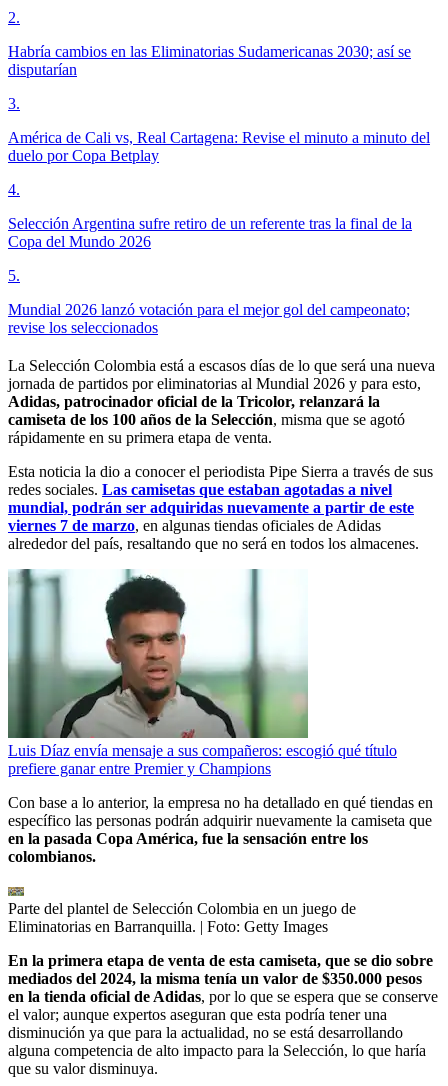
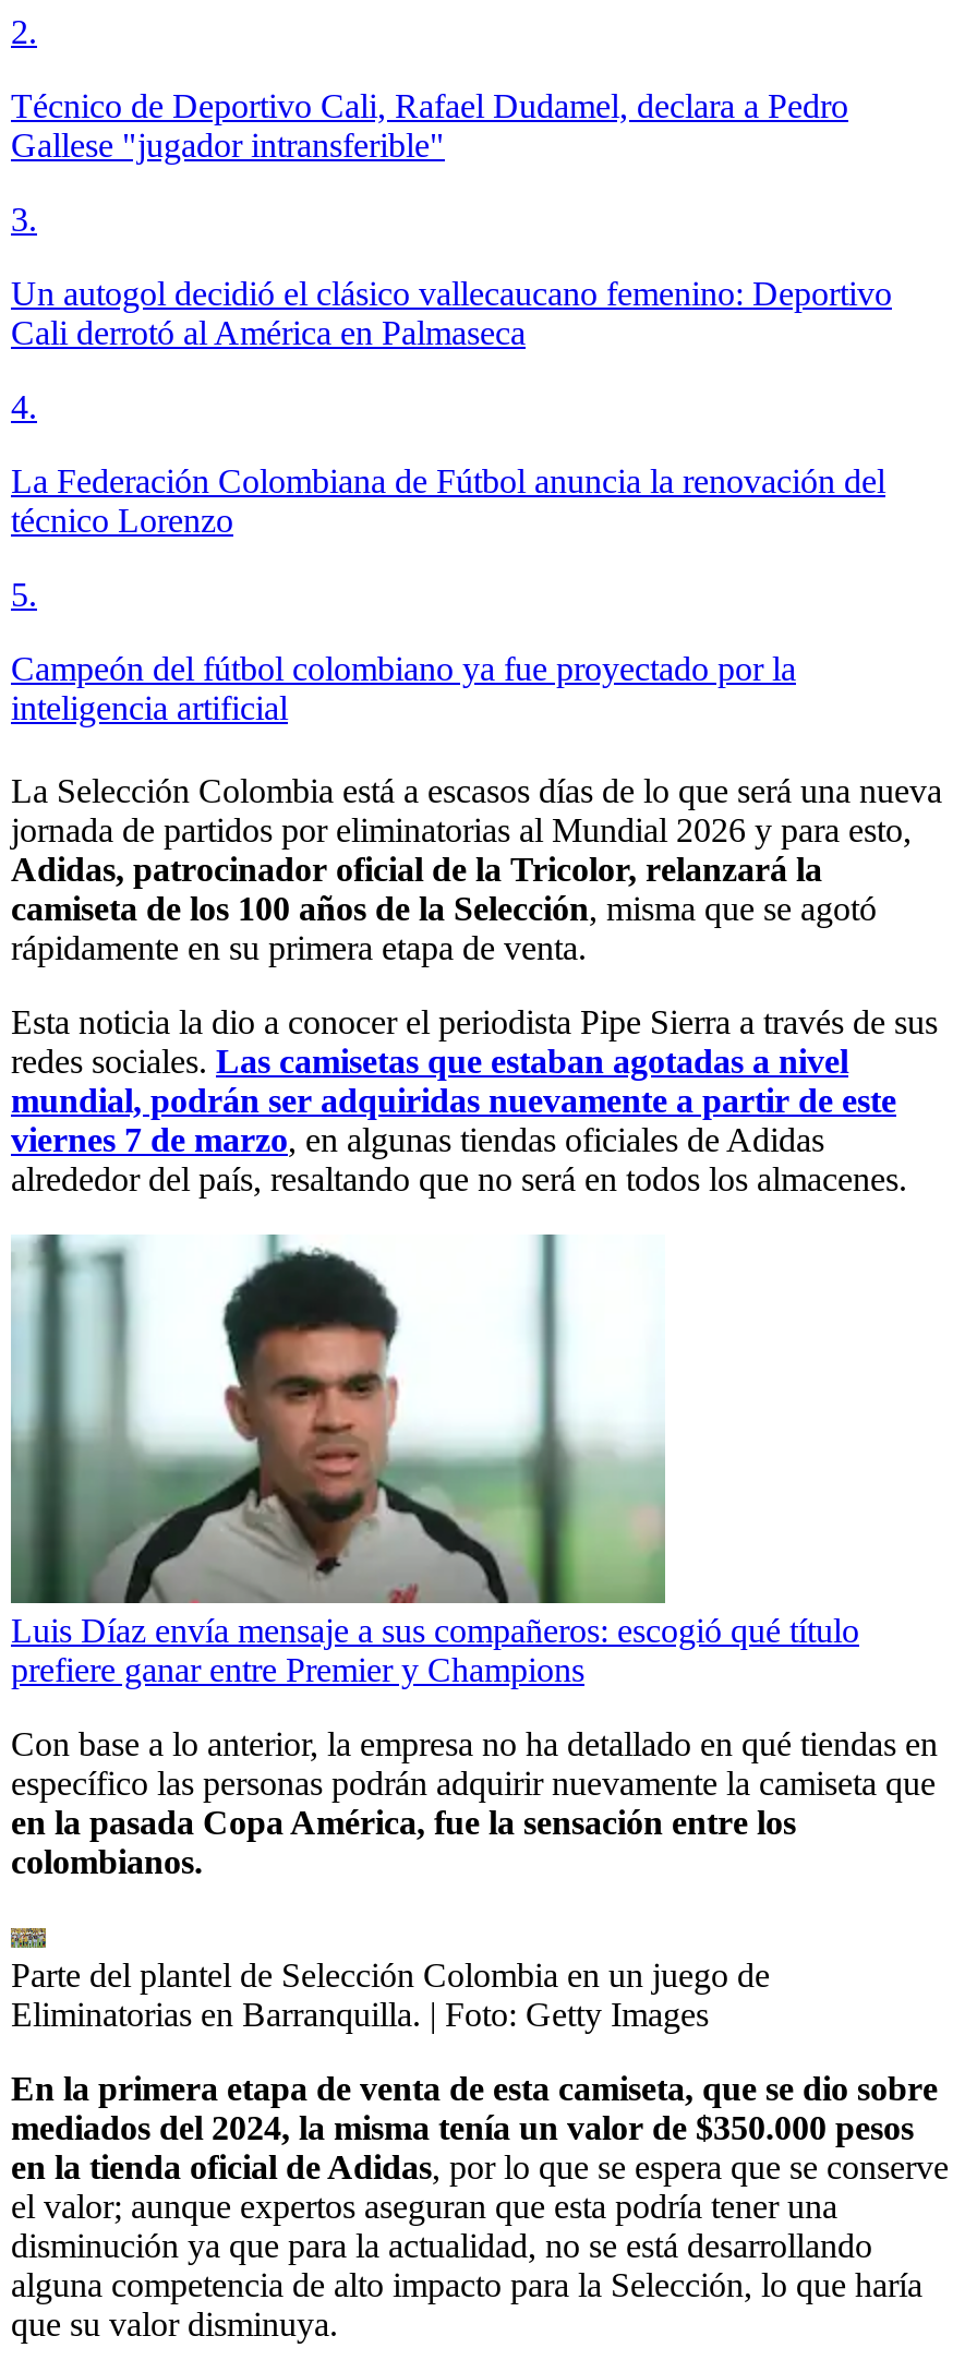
- Habría cambios en las Eliminatorias Sudamericanas 2030; así se
- disputarían
+ Técnico de Deportivo Cali, Rafael Dudamel, declara a Pedro
+ Gallese "jugador intransferible"

- América de Cali vs, Real Cartagena: Revise el minuto a minuto del
- duelo por Copa Betplay
+ Un autogol decidió el clásico vallecaucano femenino: Deportivo
+ Cali derrotó al América en Palmaseca

- Selección Argentina sufre retiro de un referente tras la final de la
- Copa del Mundo 2026
+ La Federación Colombiana de Fútbol anuncia la renovación del
+ técnico Lorenzo

- Mundial 2026 lanzó votación para el mejor gol del campeonato;
- revise los seleccionados
+ Campeón del fútbol colombiano ya fue proyectado por la
+ inteligencia artificial
